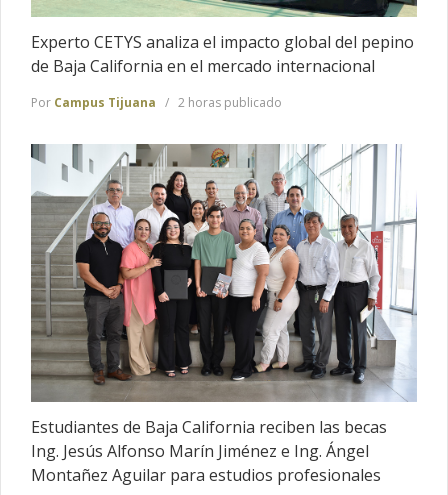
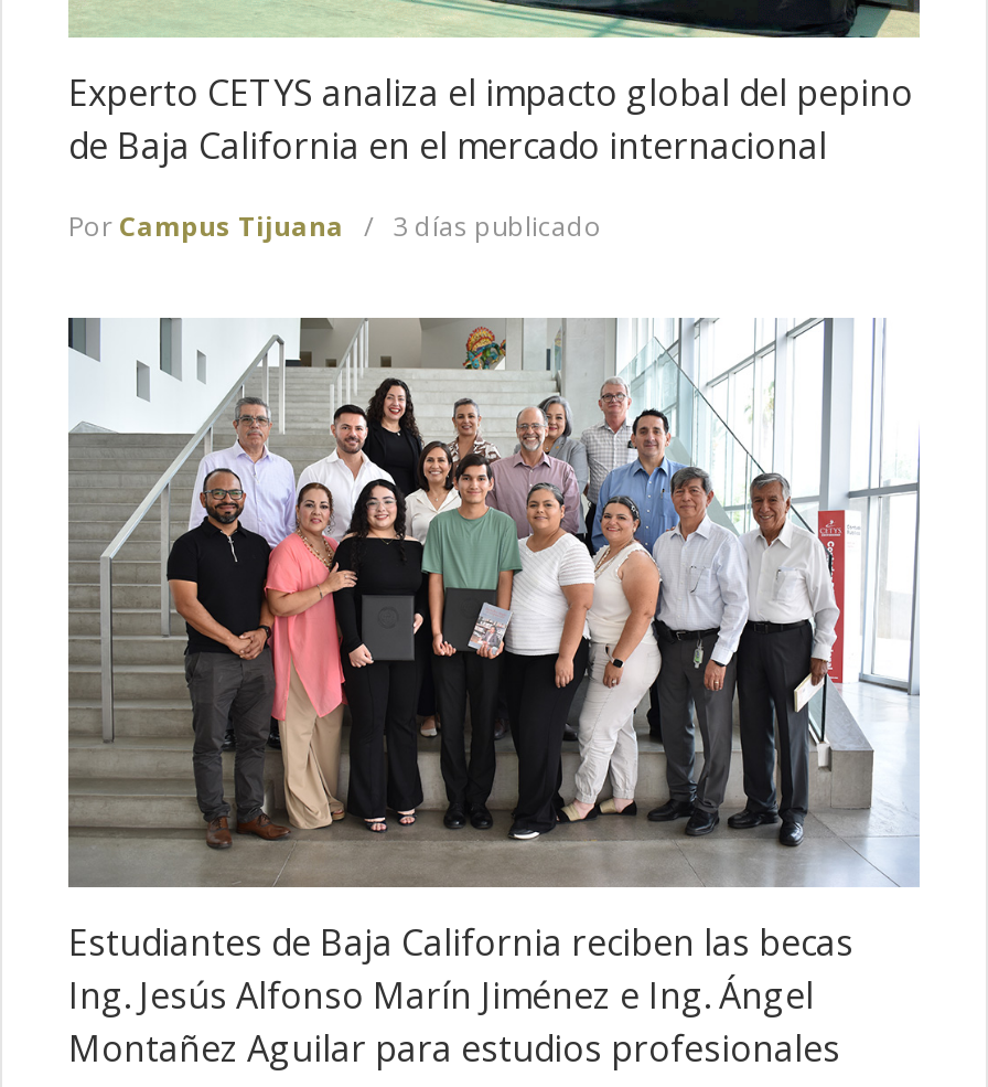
- 2 horas publicado
+ 3 días publicado
